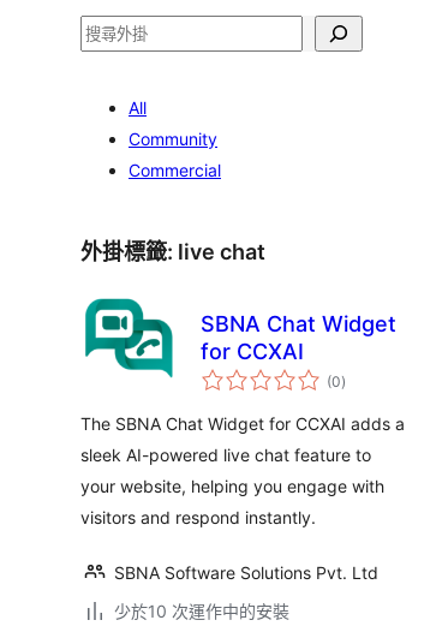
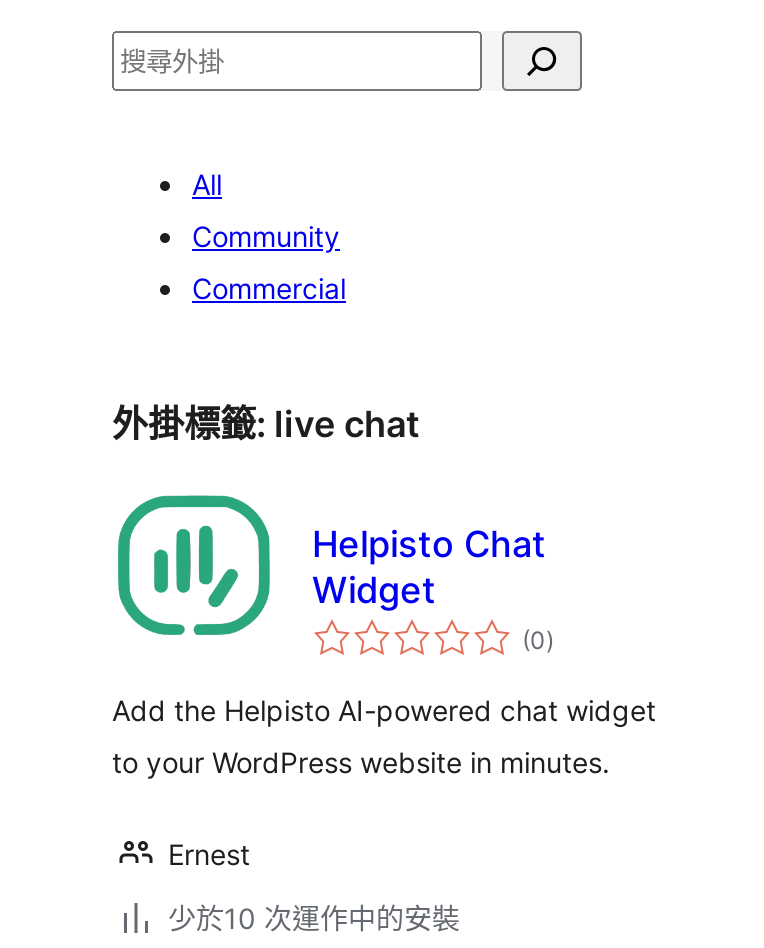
- [image]
- SBNA Chat Widget
- for CCXAI
+ [image]
+ Helpisto Chat
+ Widget

- The SBNA Chat Widget for CCXAI adds a
- sleek AI-powered live chat feature to
- your website, helping you engage with
- visitors and respond instantly.
- SBNA Software Solutions Pvt. Ltd
+ Add the Helpisto AI-powered chat widget
+ to your WordPress website in minutes.
+ Ernest
